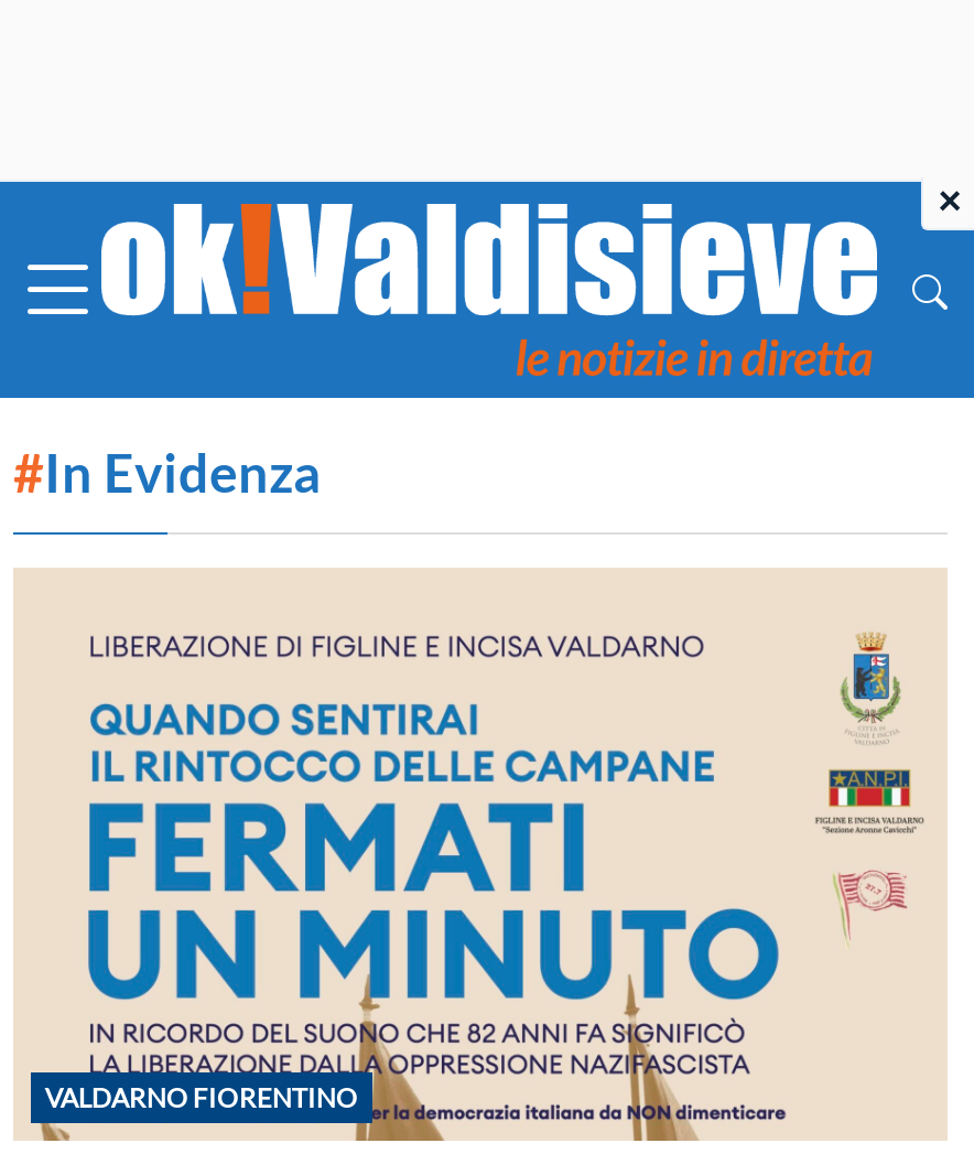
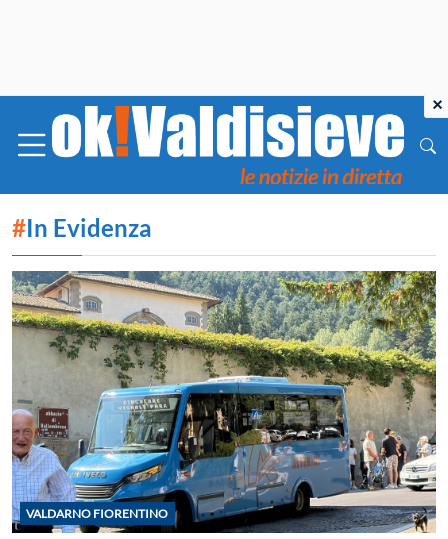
- [image]
+ [image]
